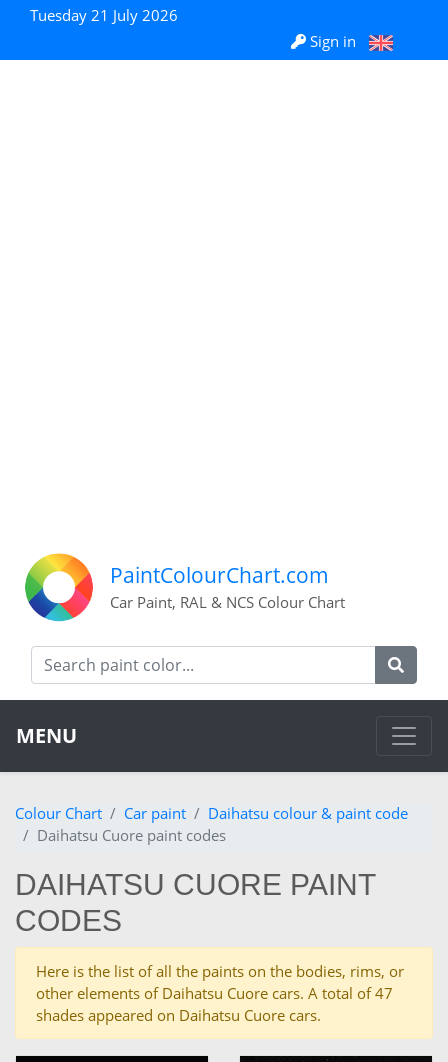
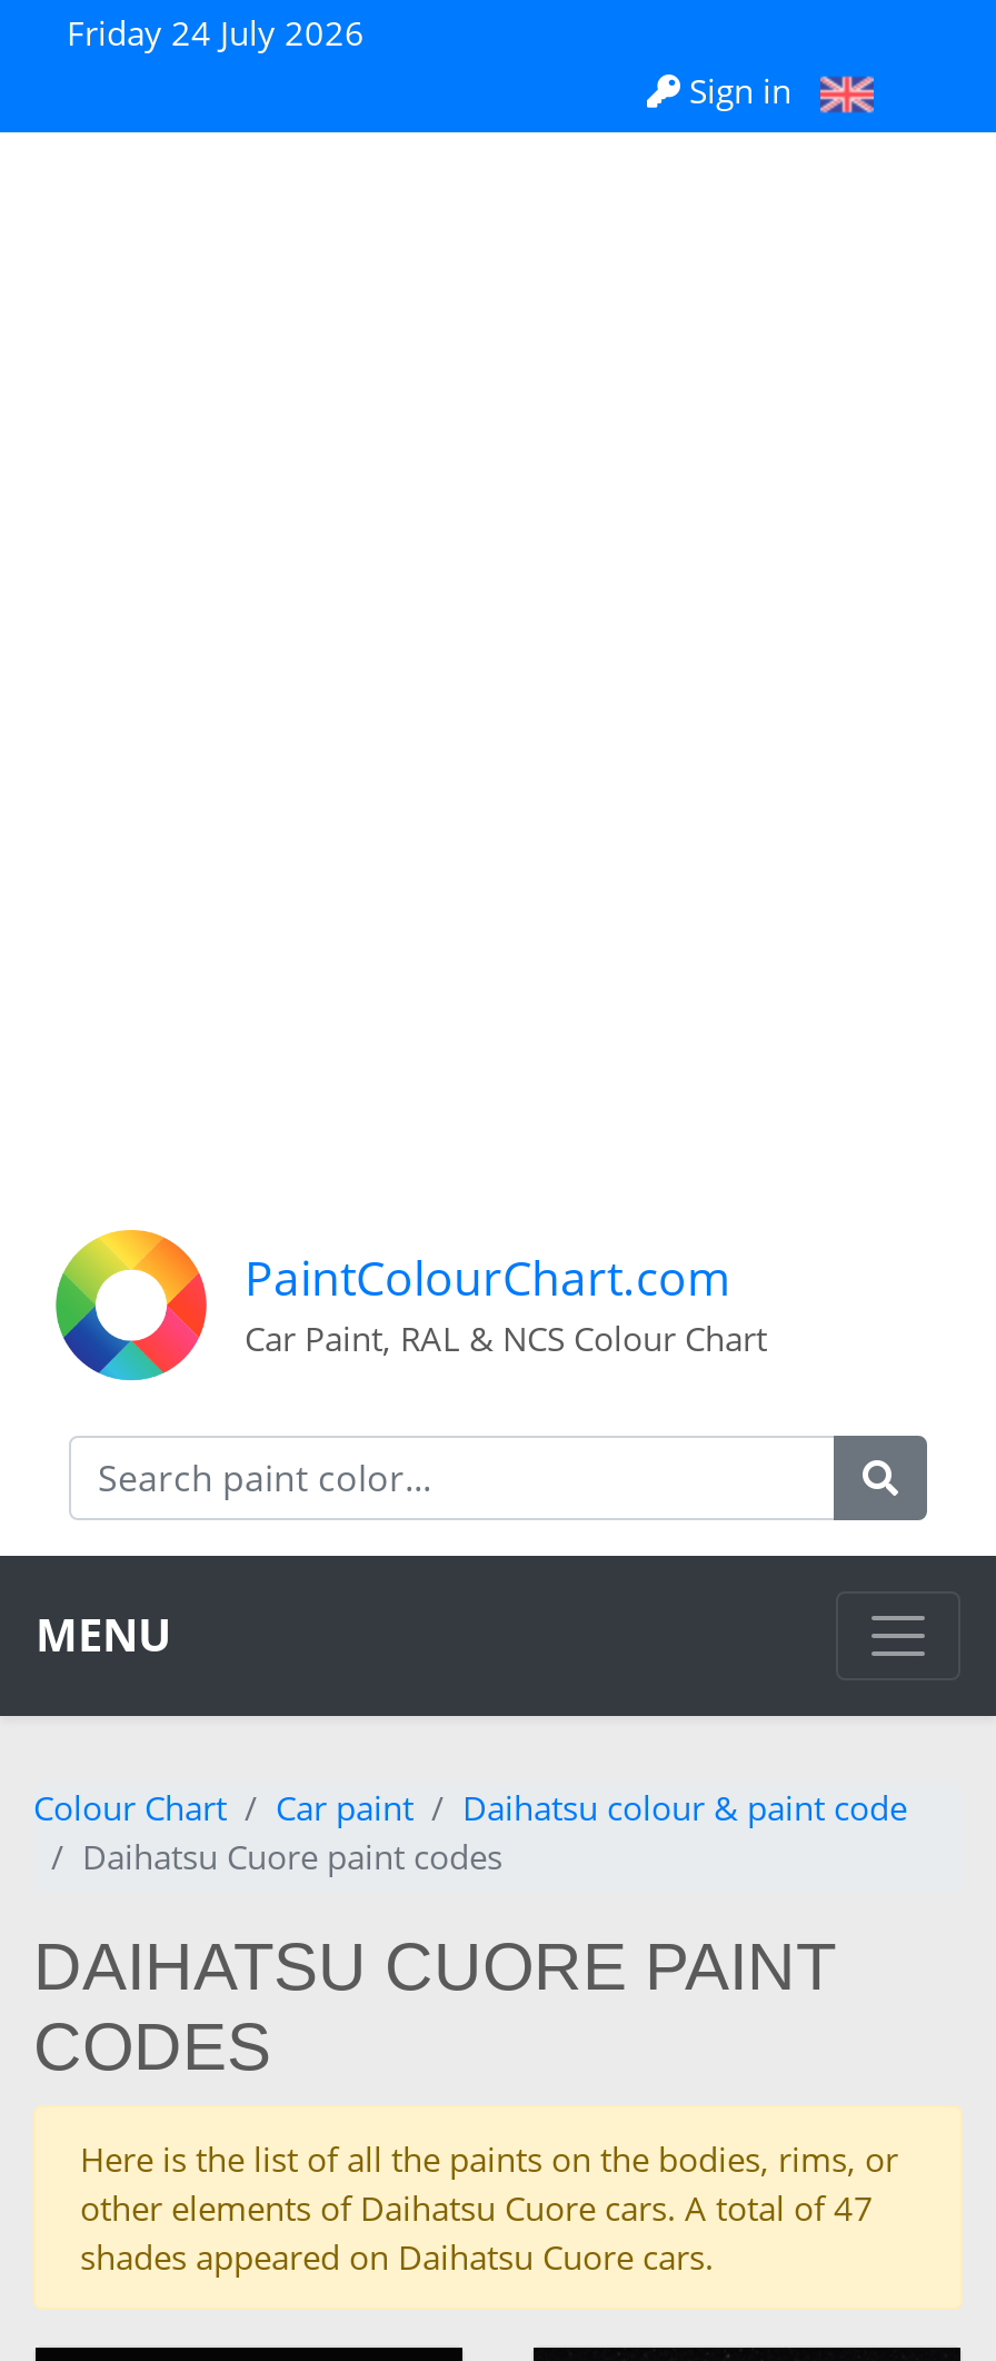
- Tuesday 21 July 2026
+ Friday 24 July 2026
